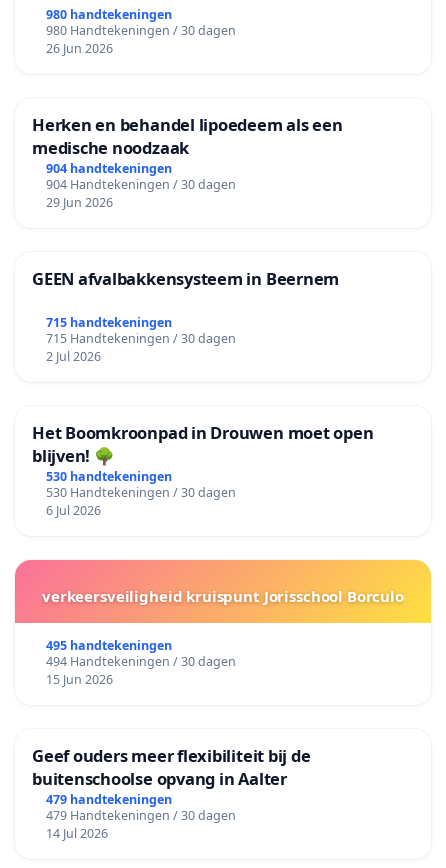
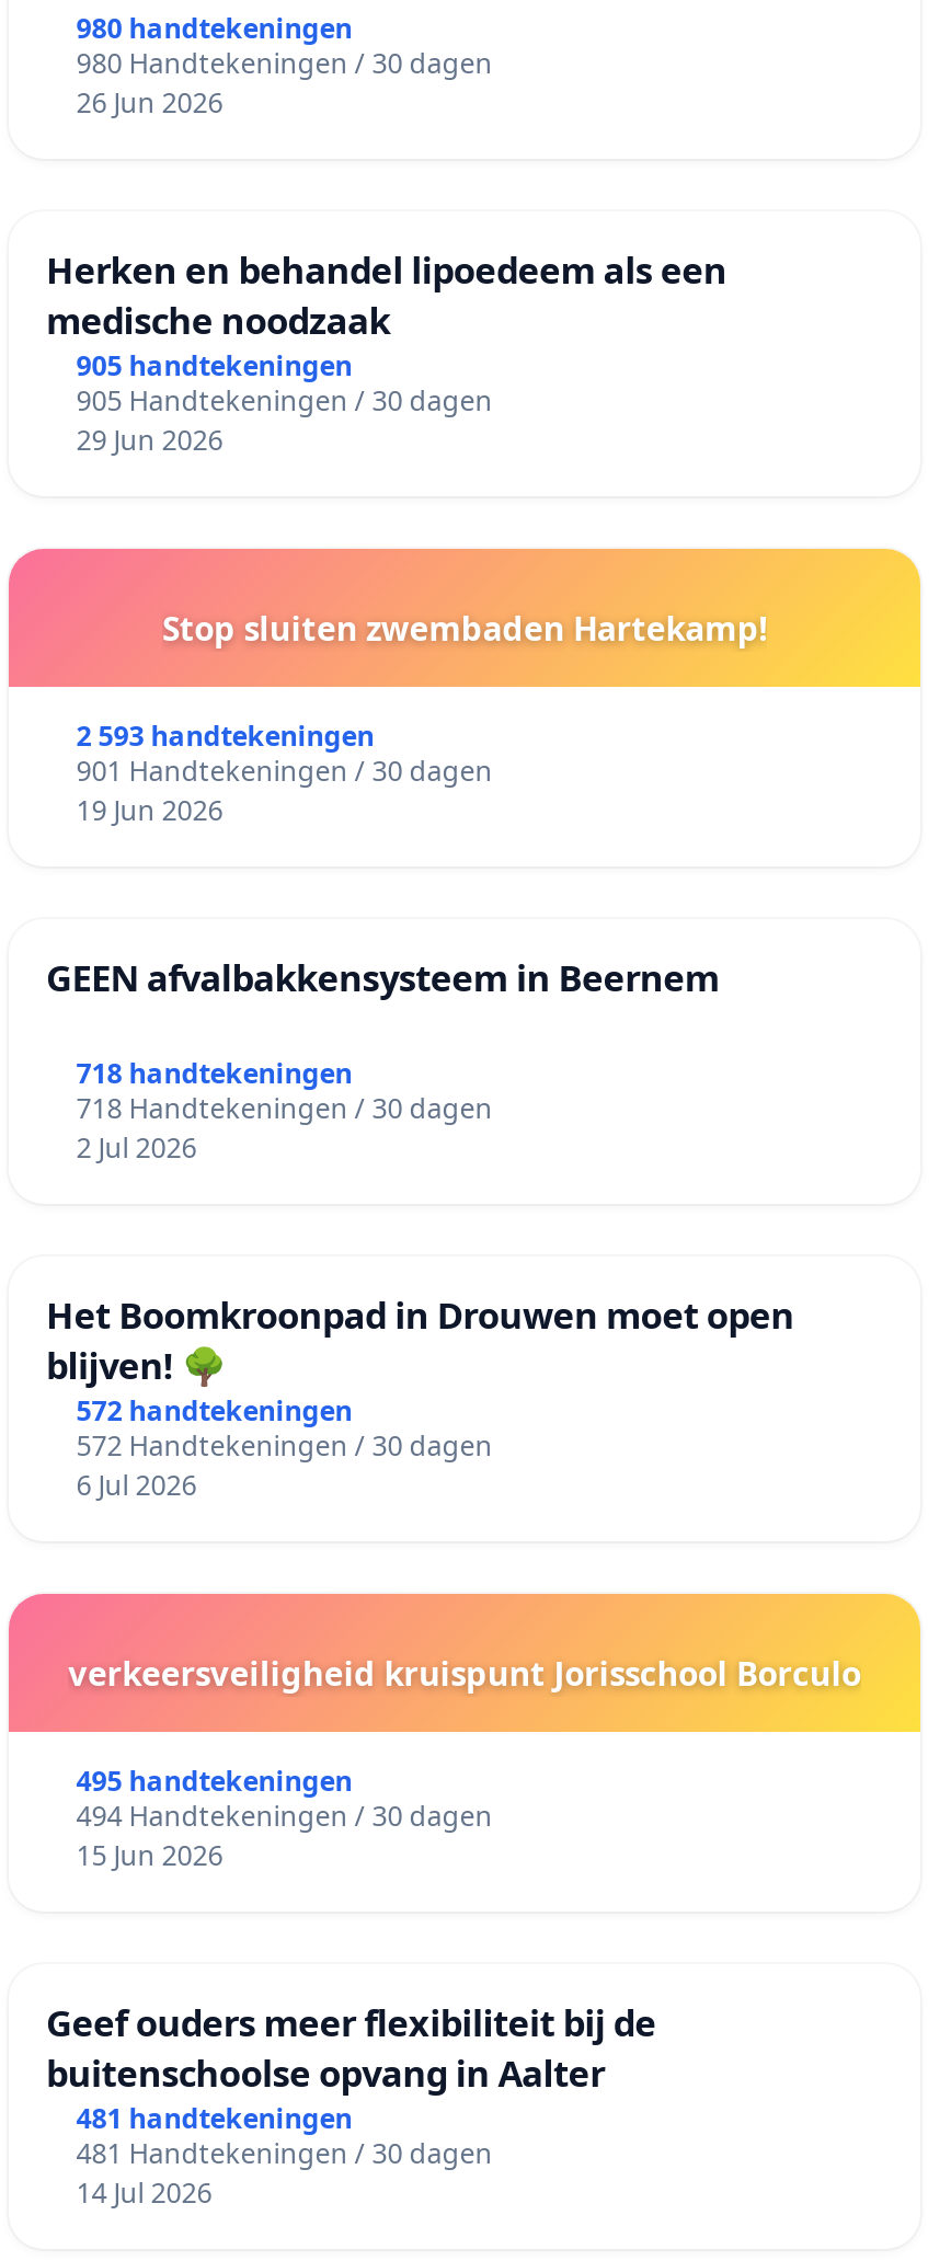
- 904 handtekeningen
+ 905 handtekeningen

- 904 Handtekeningen / 30 dagen
+ 905 Handtekeningen / 30 dagen

+ Stop sluiten zwembaden Hartekamp!
+ 2 593 handtekeningen
+ 901 Handtekeningen / 30 dagen
+ 19 Jun 2026

- 715 handtekeningen
+ 718 handtekeningen

- 715 Handtekeningen / 30 dagen
+ 718 Handtekeningen / 30 dagen

- 530 handtekeningen
+ 572 handtekeningen

- 530 Handtekeningen / 30 dagen
+ 572 Handtekeningen / 30 dagen

- 479 handtekeningen
+ 481 handtekeningen

- 479 Handtekeningen / 30 dagen
+ 481 Handtekeningen / 30 dagen
